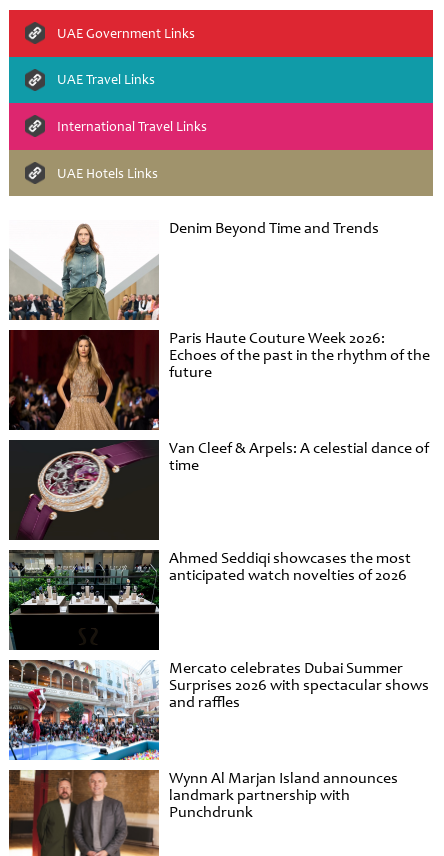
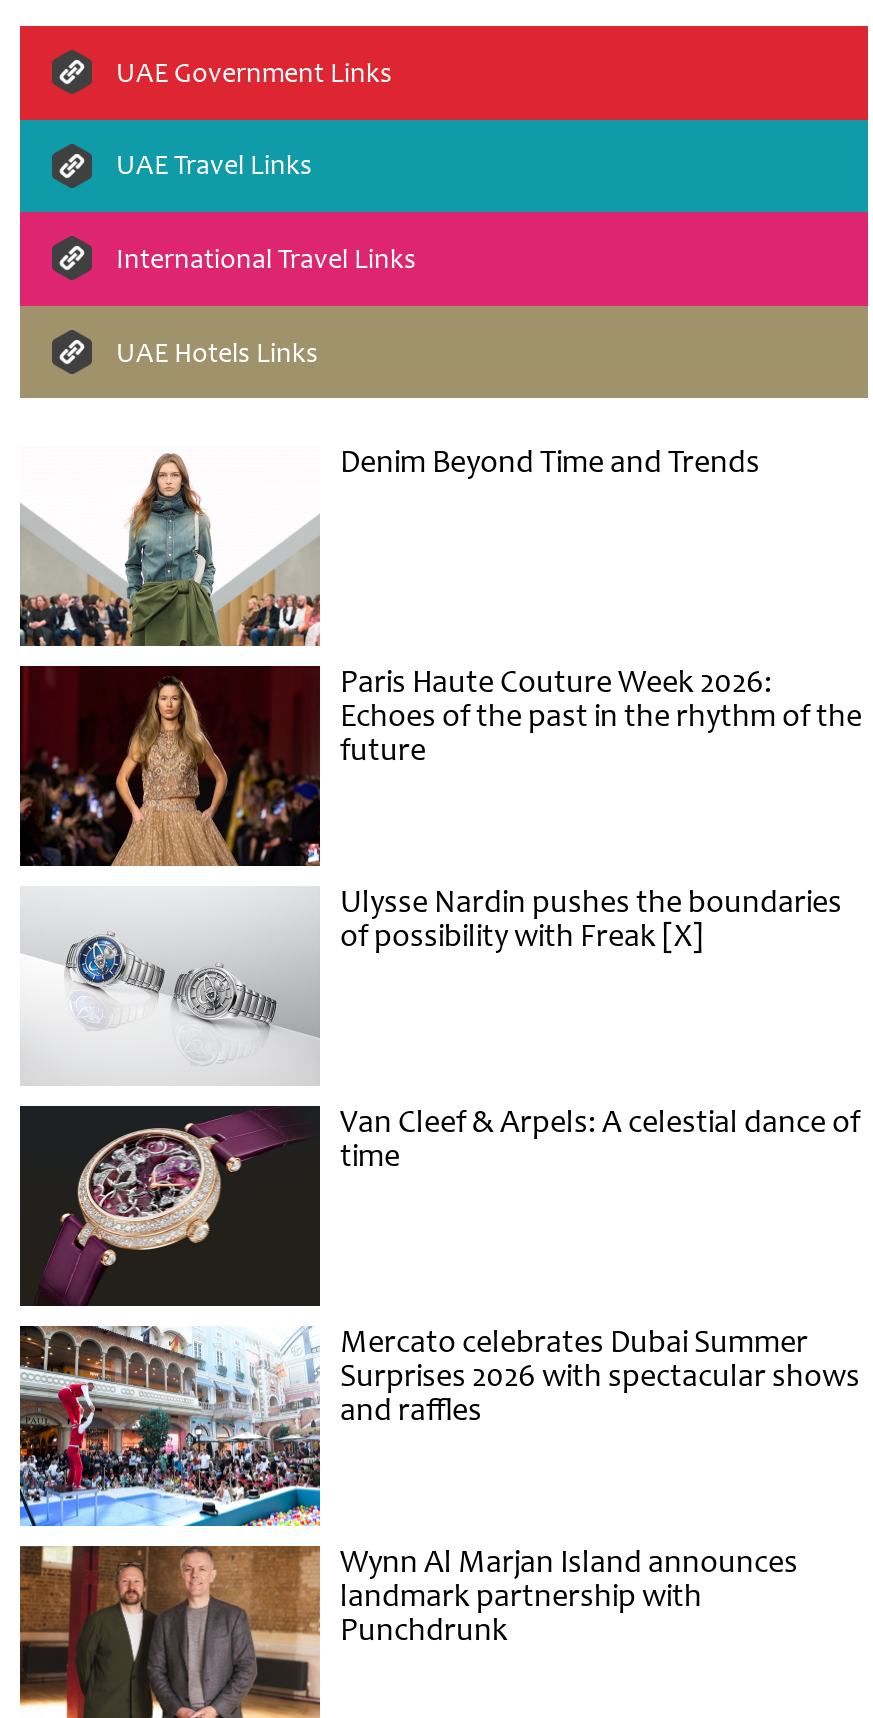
+ [image]
+ Ulysse Nardin pushes the boundaries
+ of possibility with Freak [X]

moved down: [image] | Van Cleef & Arpels: A celestial dance of | time

- [image]
- Ahmed Seddiqi showcases the most
- anticipated watch novelties of 2026
